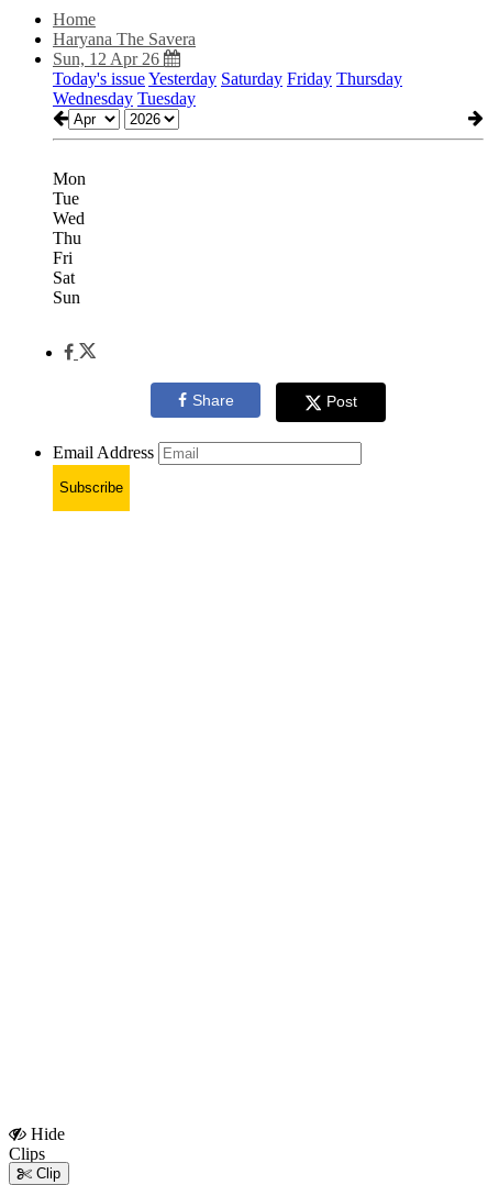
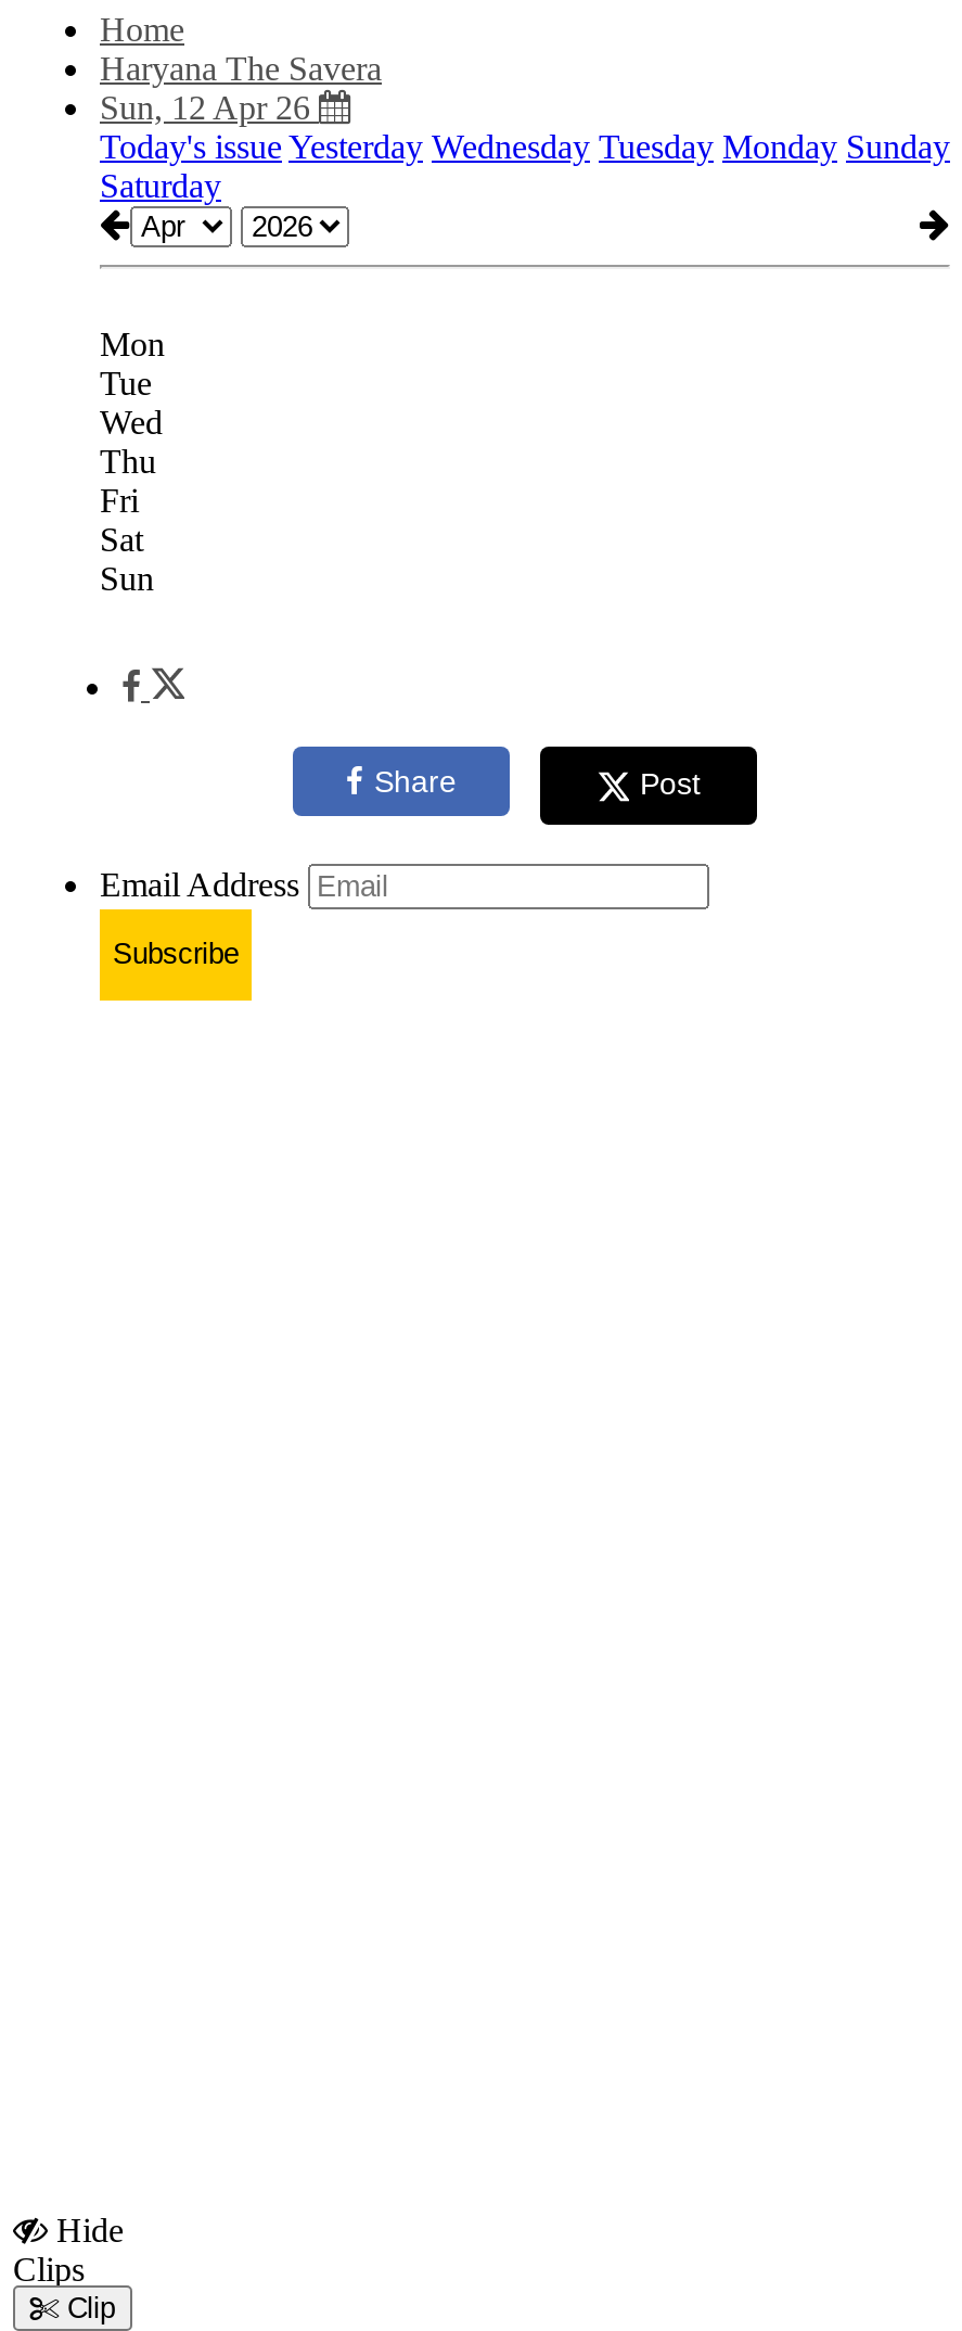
- Today's issue Yesterday Saturday Friday Thursday
- Wednesday Tuesday
+ Today's issue Yesterday Wednesday Tuesday Monday Sunday
+ Saturday
